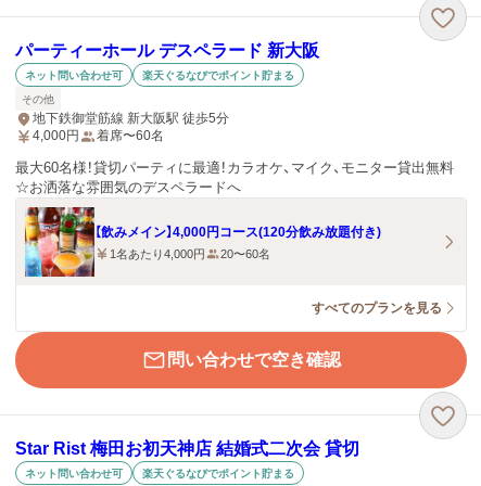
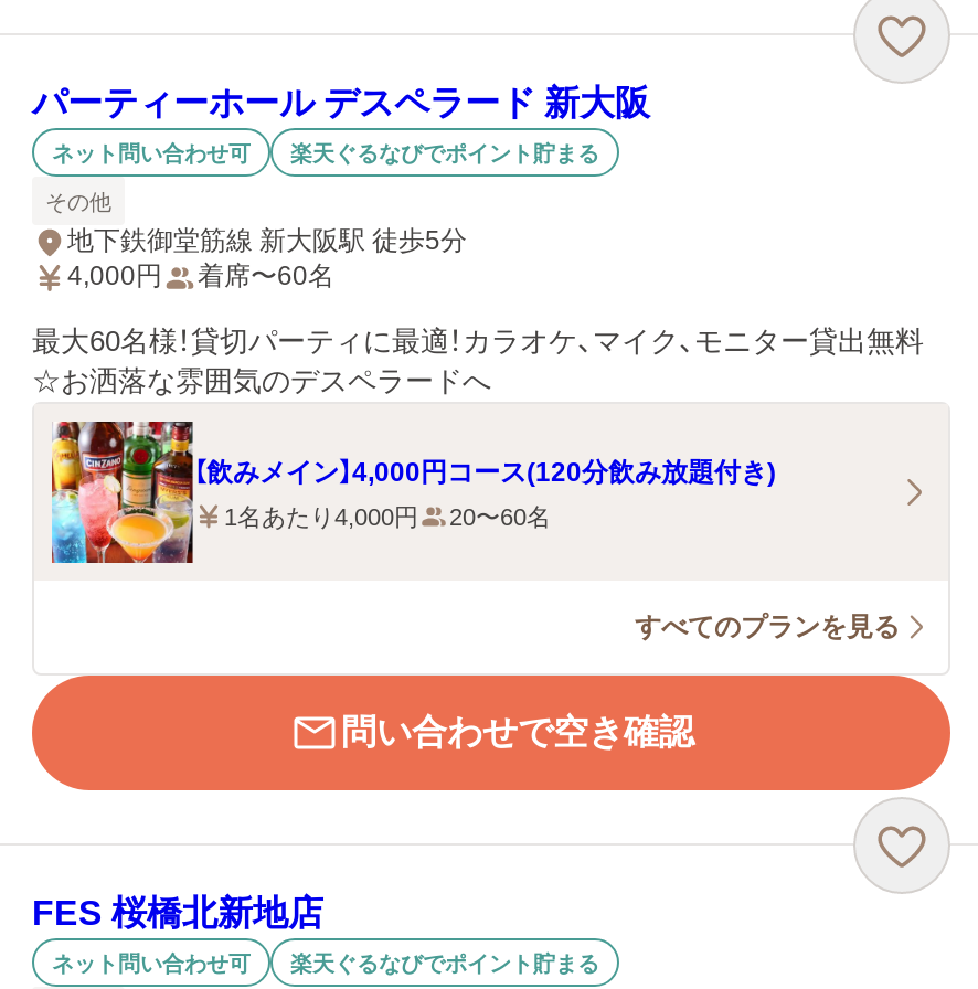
- Star Rist 梅田お初天神店 結婚式二次会 貸切
+ FES 桜橋北新地店
